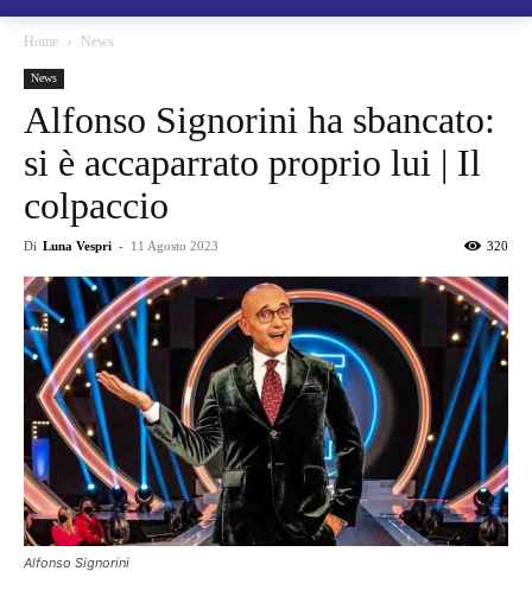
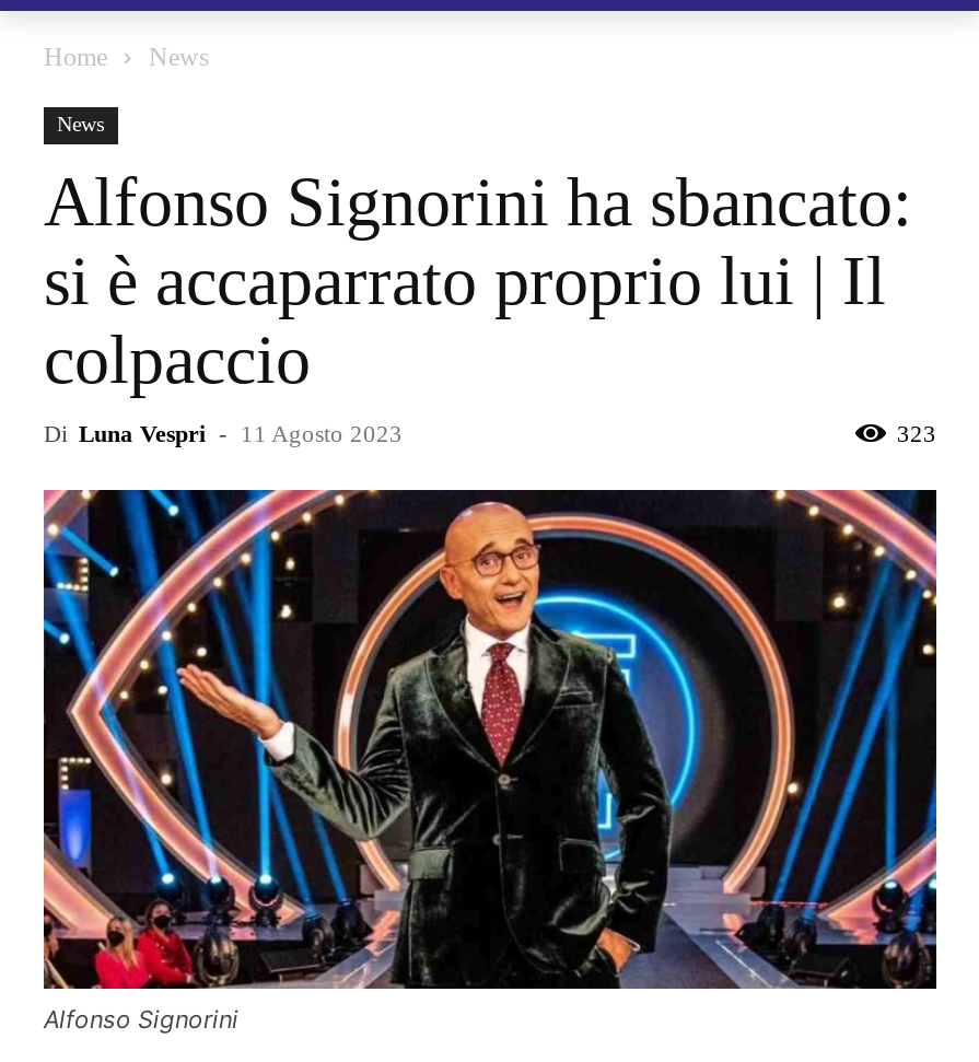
- 320
+ 323
